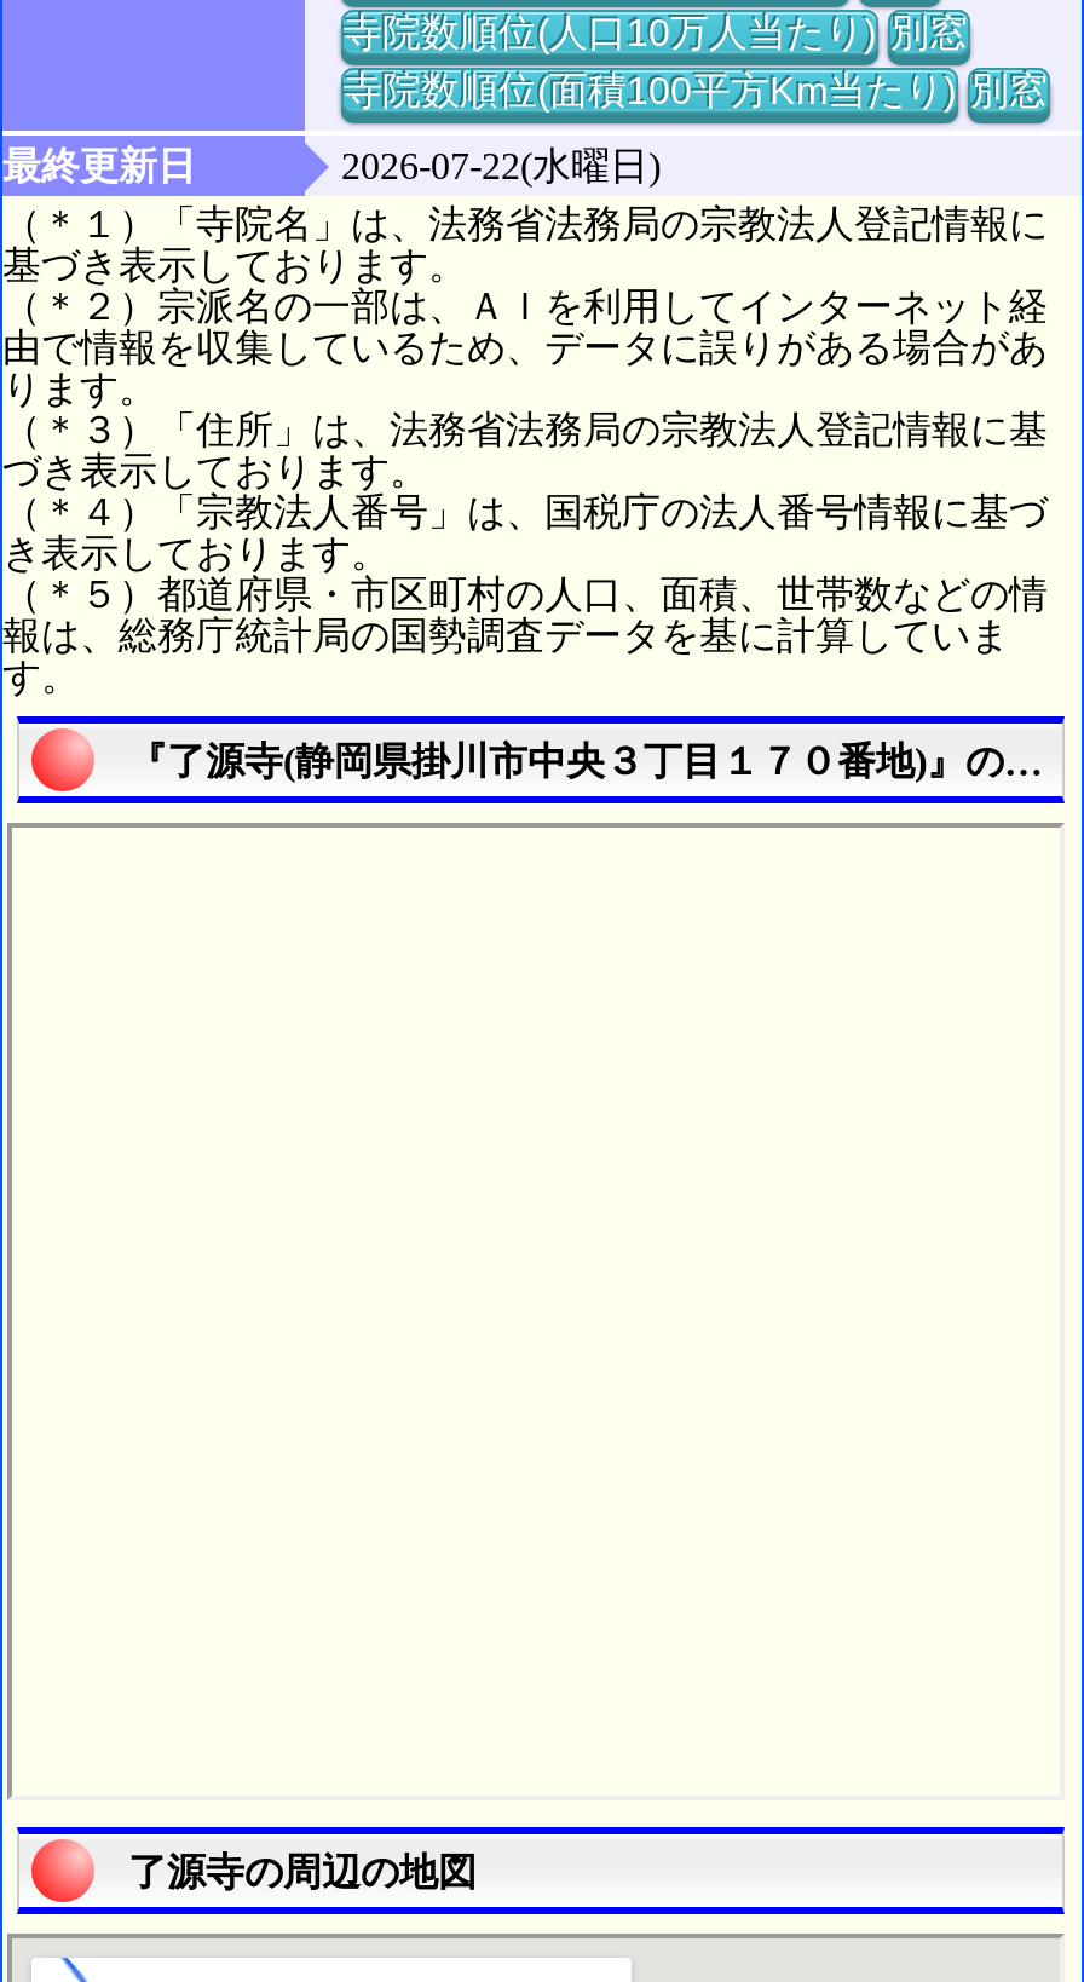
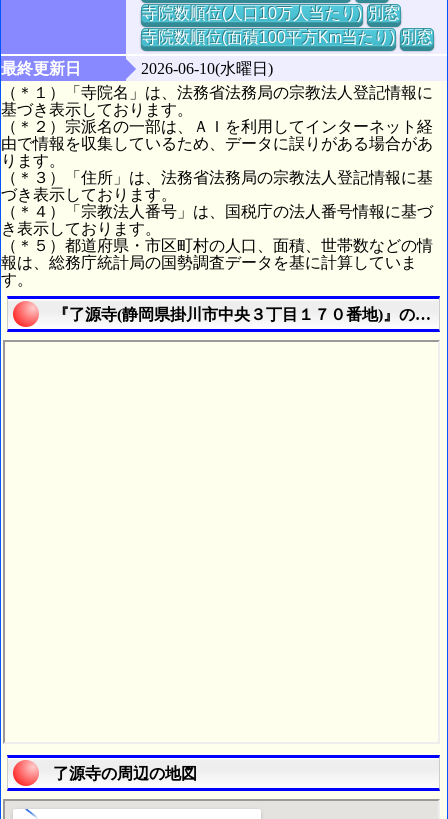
- 2026-07-22(水曜日)
+ 2026-06-10(水曜日)
